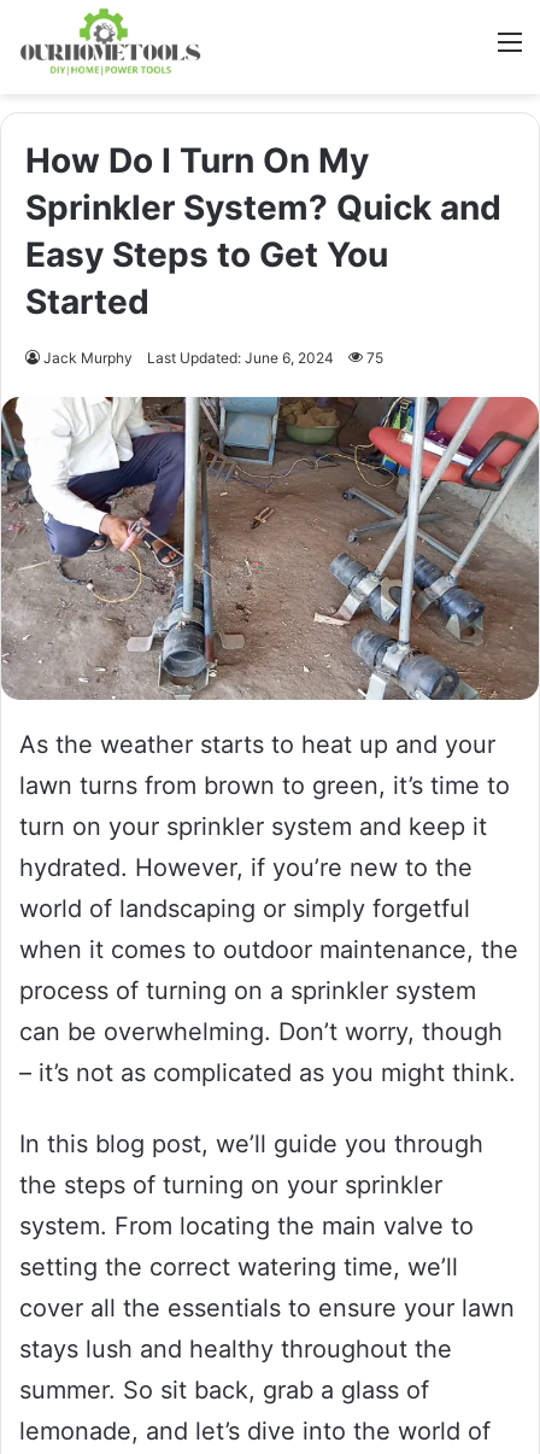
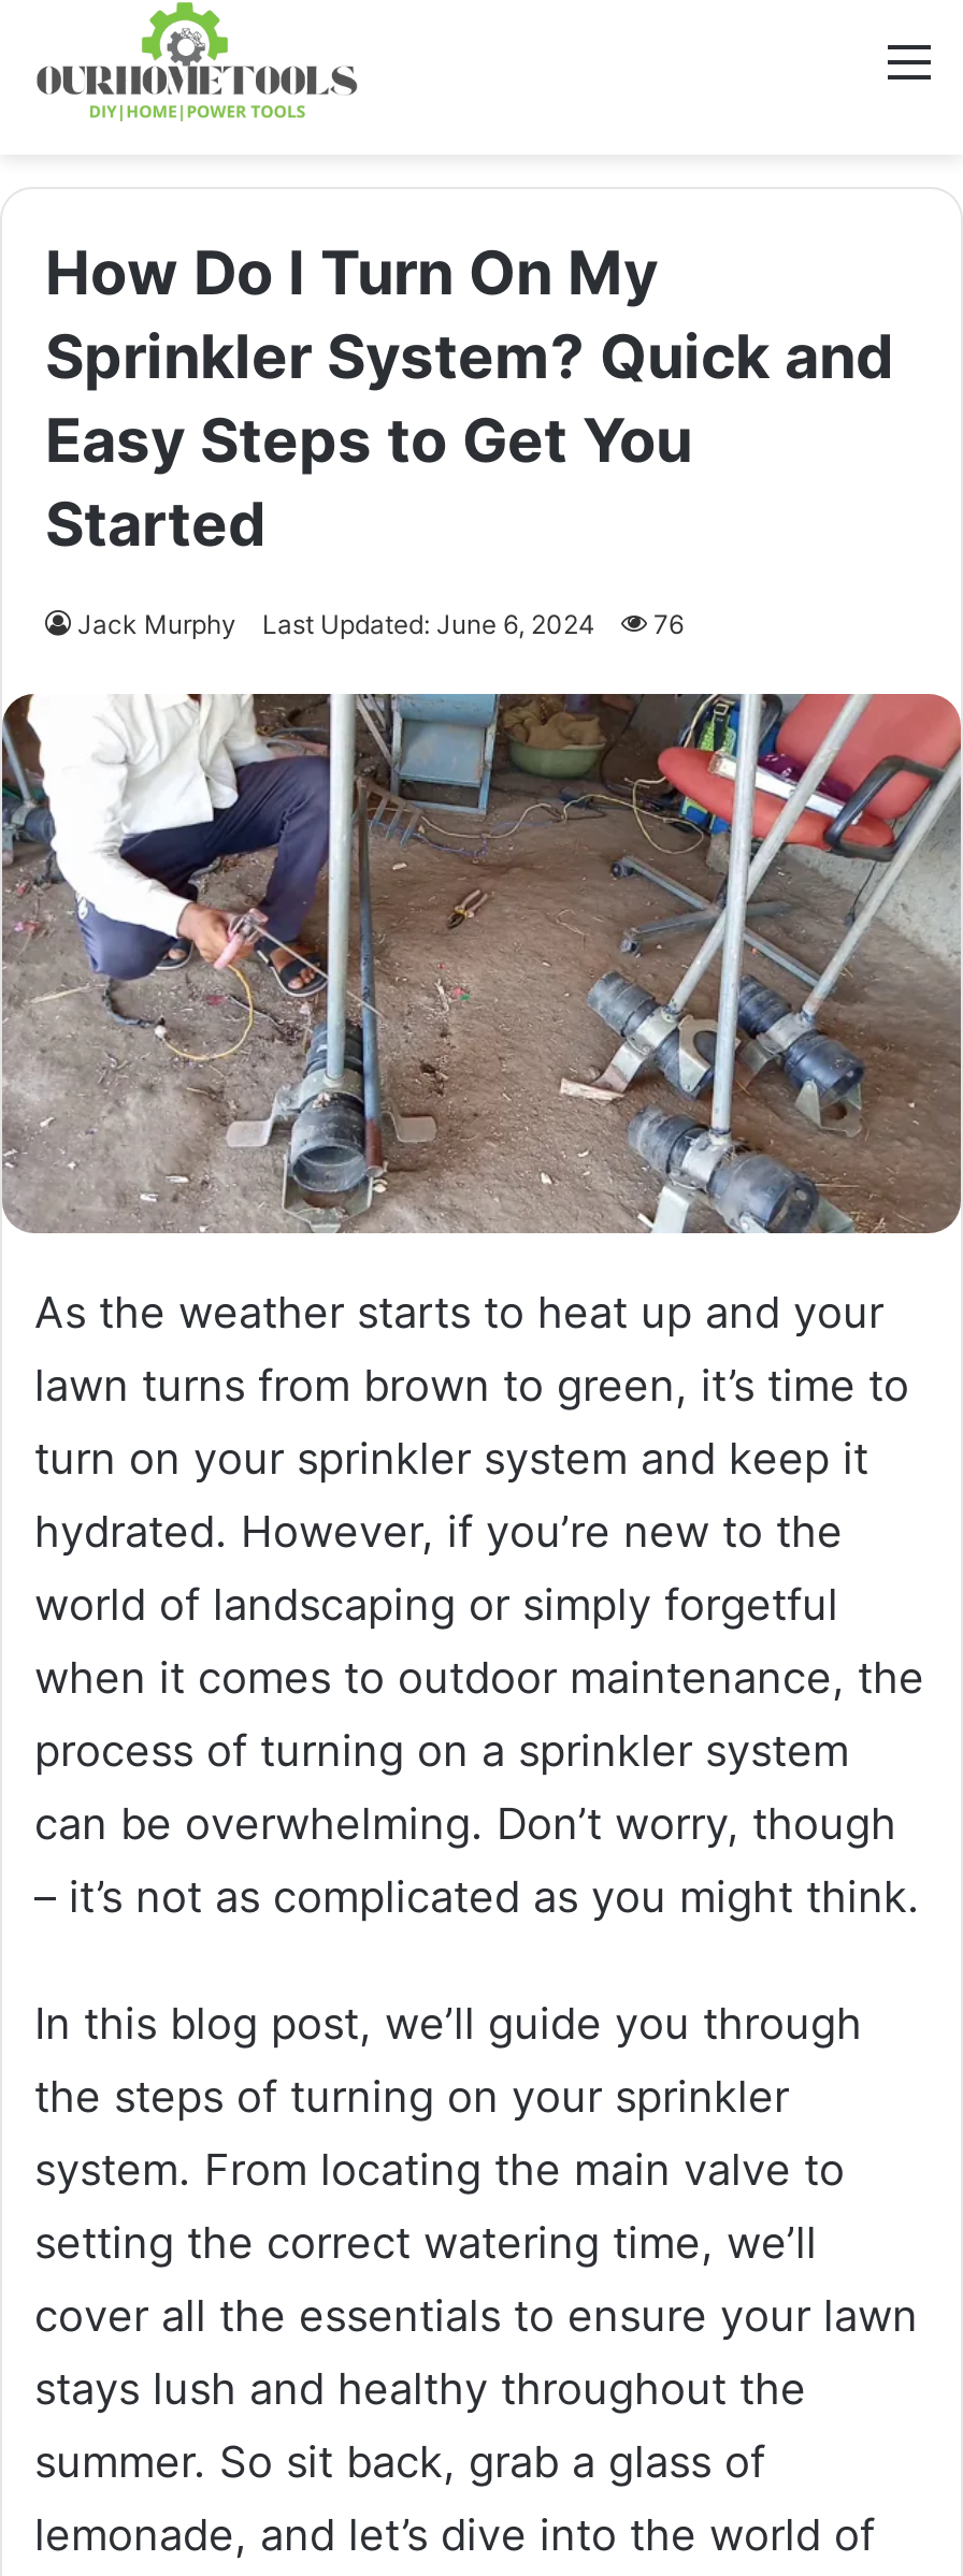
- Jack Murphy Last Updated: June 6, 2024 75
+ Jack Murphy Last Updated: June 6, 2024 76
